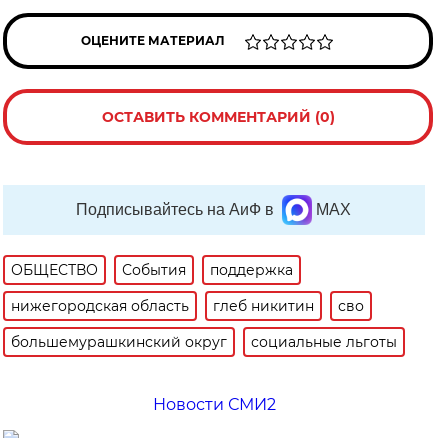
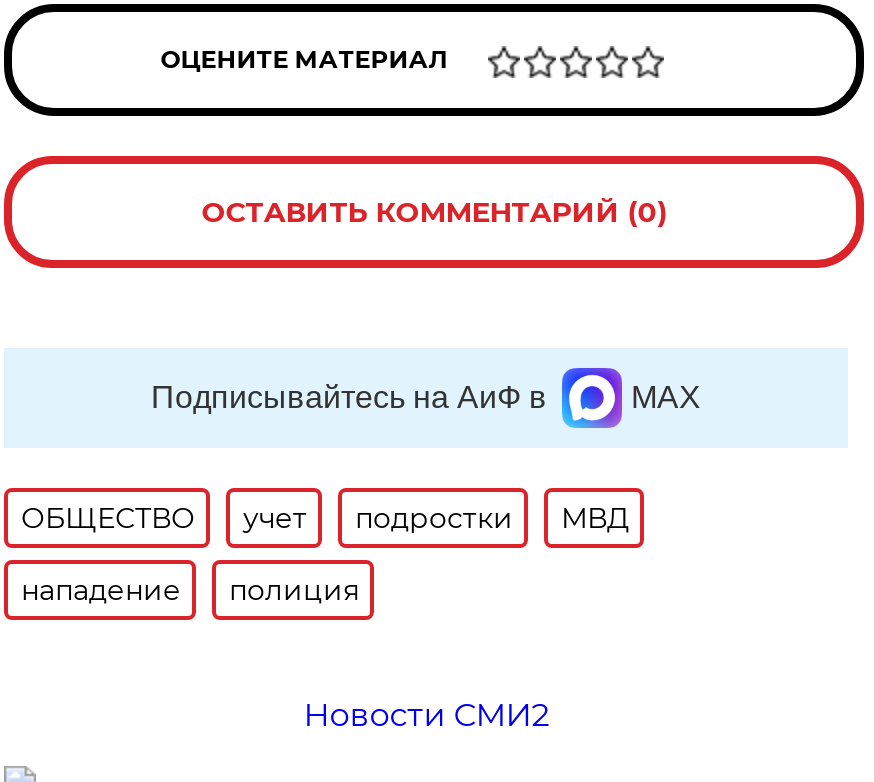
- События
- поддержка
- нижегородская область
- глеб никитин
- сво
- большемурашкинский округ
- социальные льготы
+ учет
+ подростки
+ МВД
+ нападение
+ полиция
